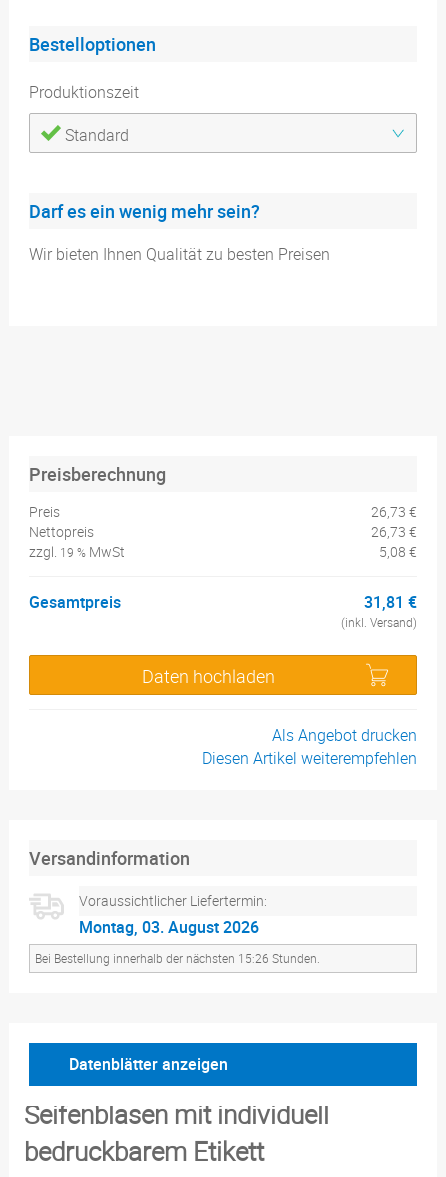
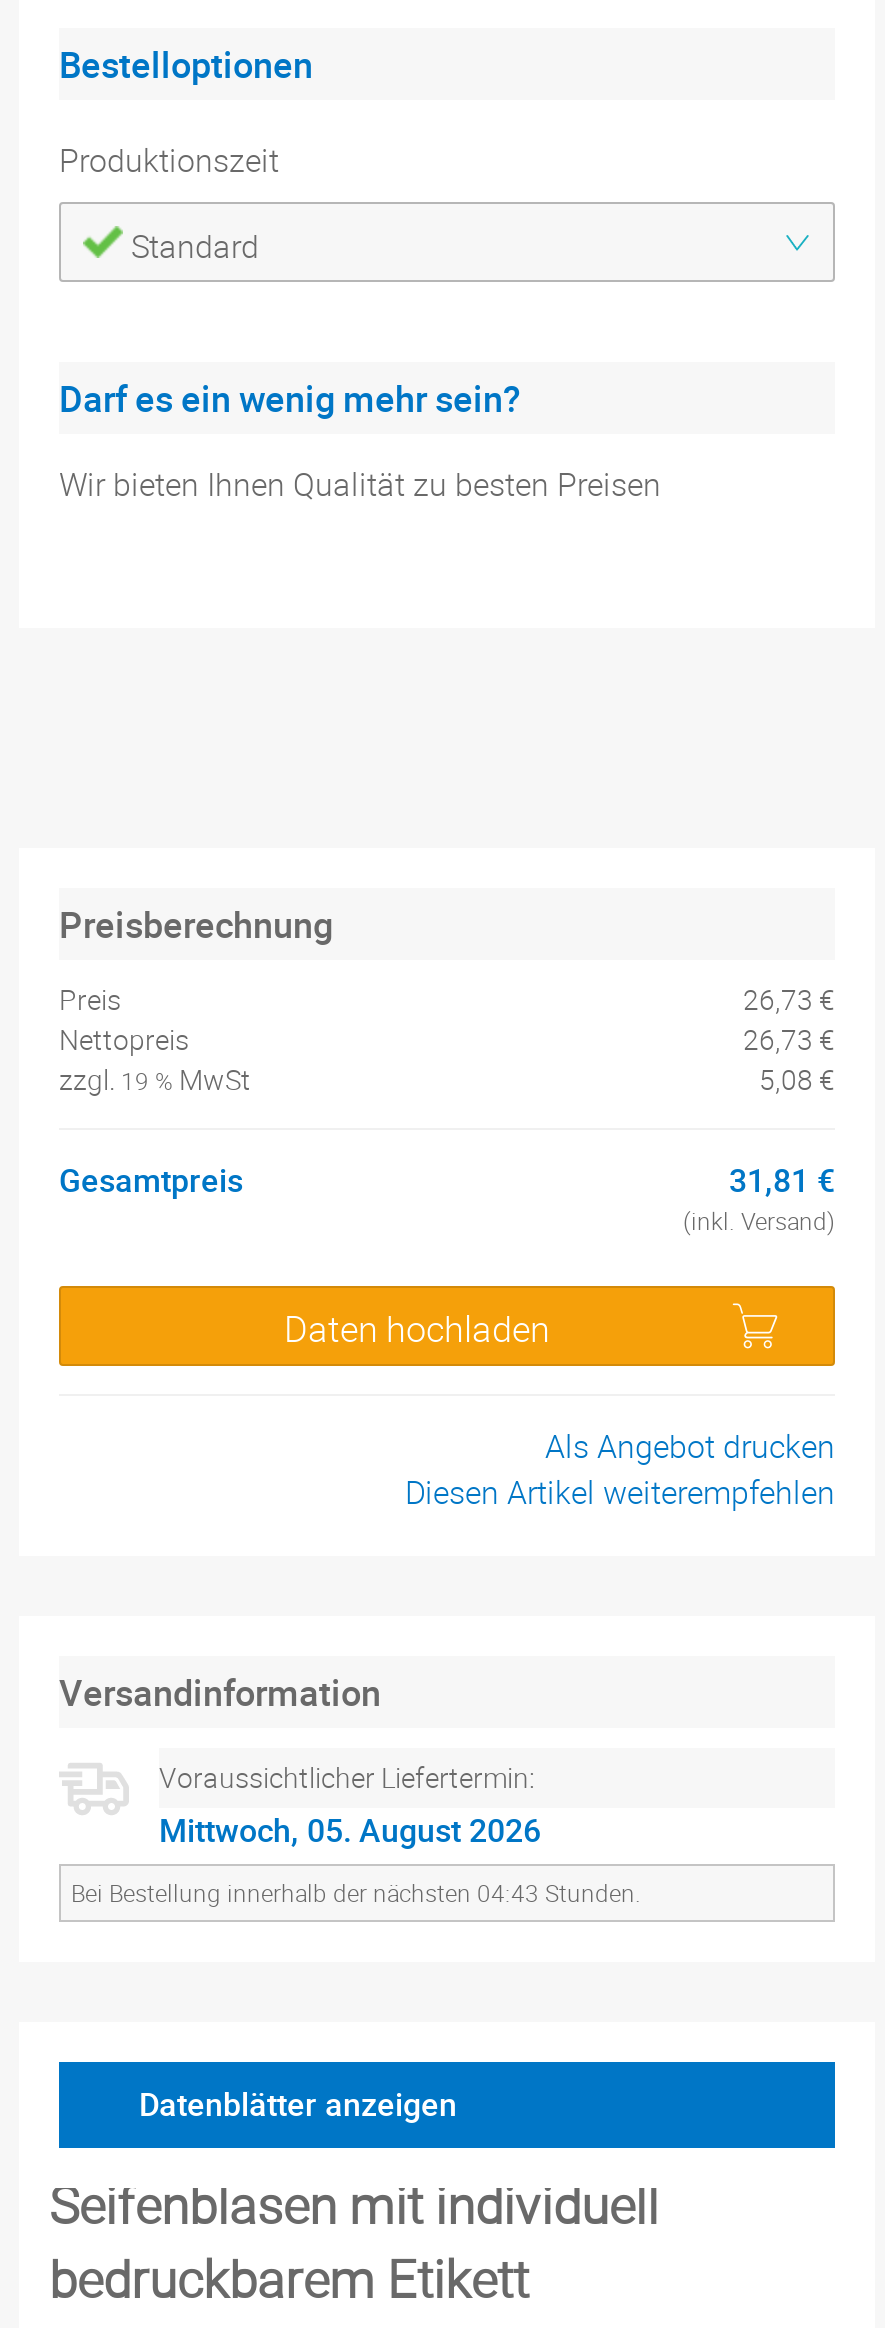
- Montag, 03. August 2026
+ Mittwoch, 05. August 2026

- Bei Bestellung innerhalb der nächsten 15:26 Stunden.
+ Bei Bestellung innerhalb der nächsten 04:43 Stunden.
